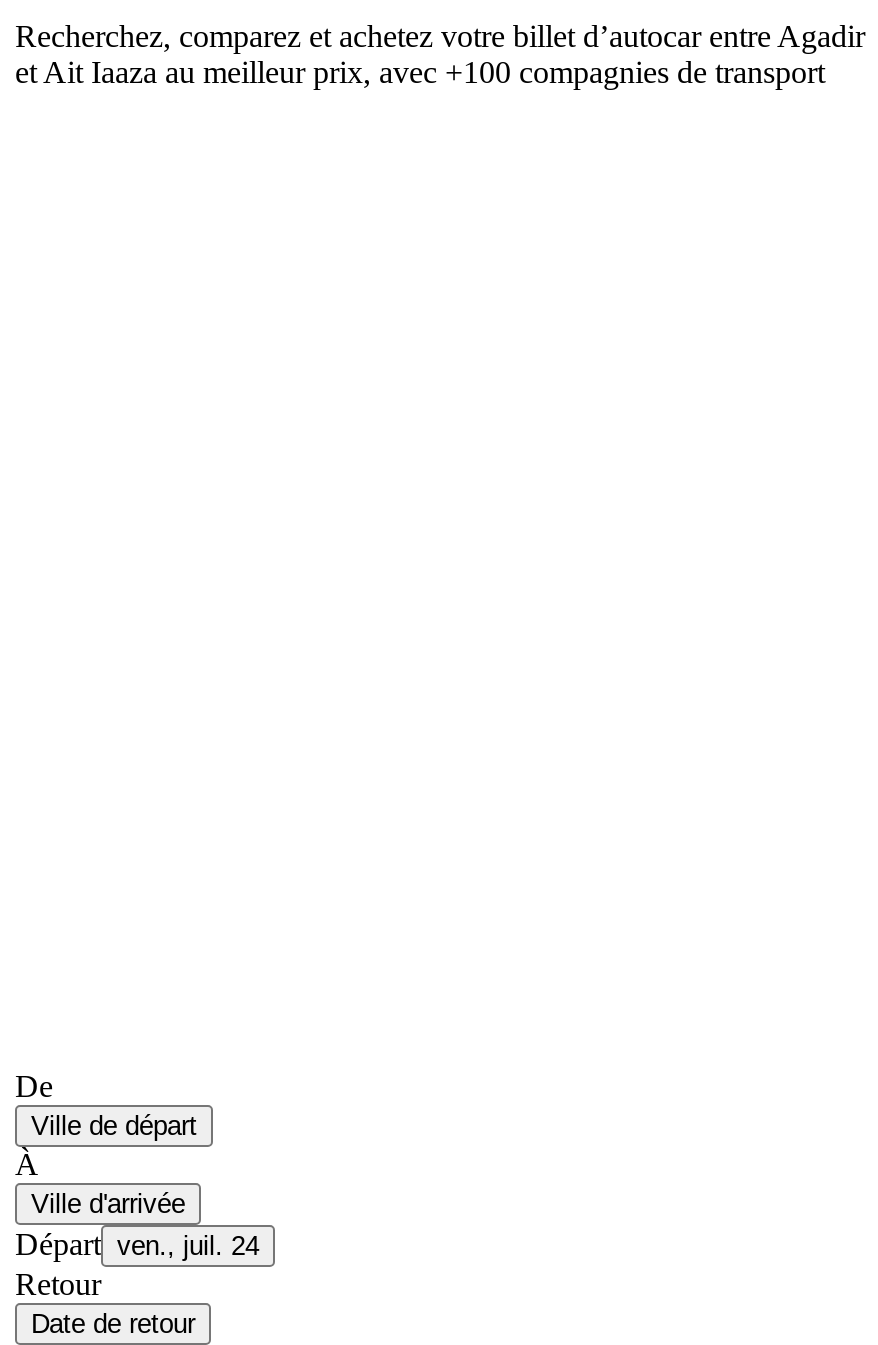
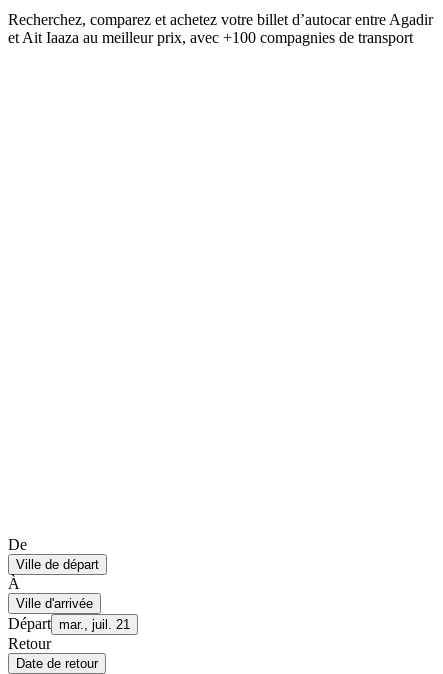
- Départ ven., juil. 24
+ Départ mar., juil. 21
